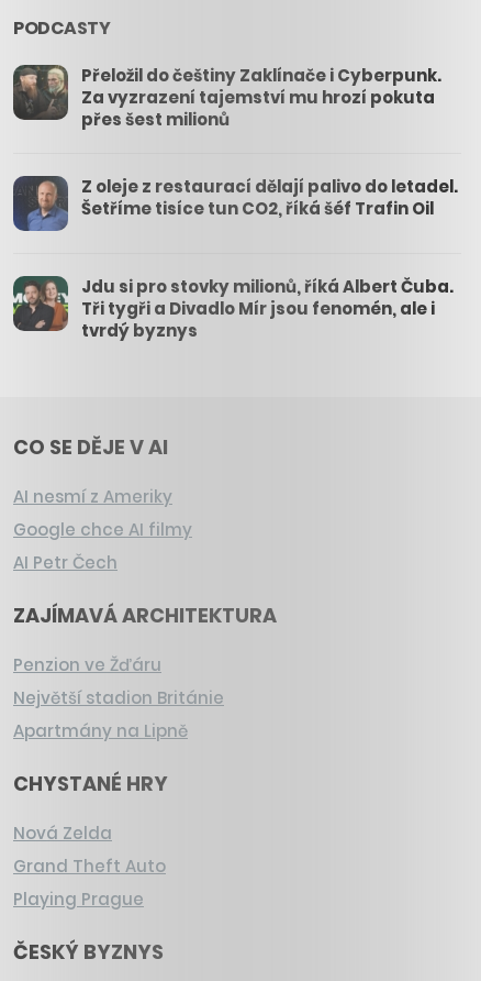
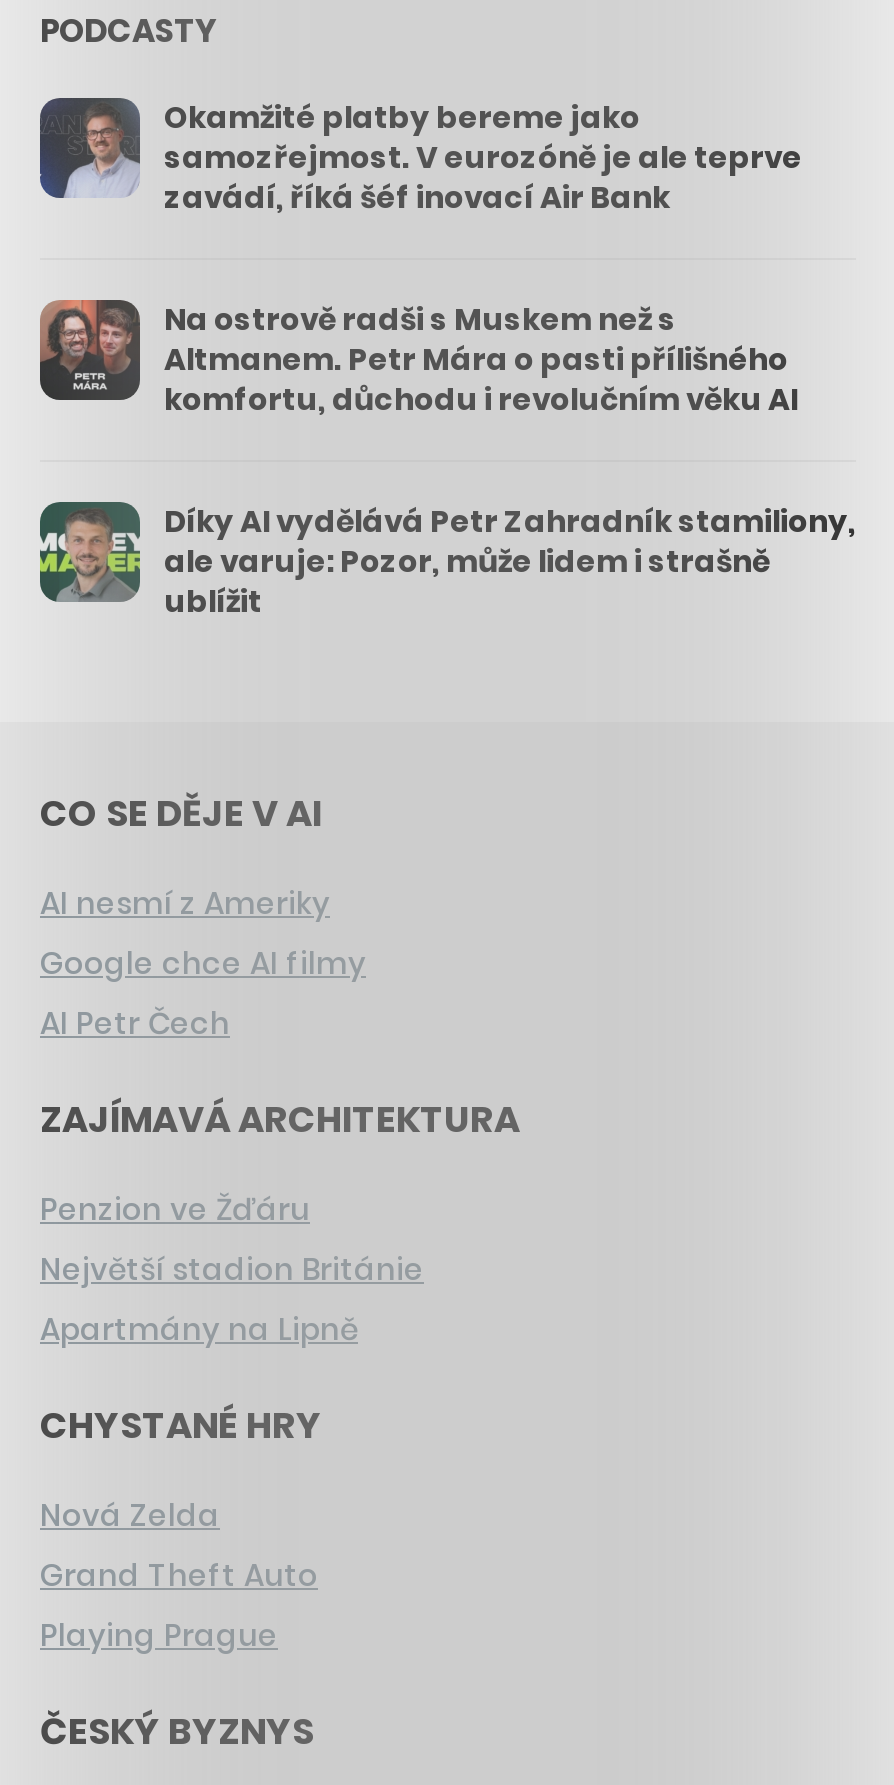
- [image]
- Přeložil do češtiny Zaklínače i Cyberpunk.
- Za vyzrazení tajemství mu hrozí pokuta
- přes šest milionů
+ [image]
+ Okamžité platby bereme jako
+ samozřejmost. V eurozóně je ale teprve
+ zavádí, říká šéf inovací Air Bank

- [image]
- Z oleje z restaurací dělají palivo do letadel.
- Šetříme tisíce tun CO2, říká šéf Trafin Oil
+ [image]
+ Na ostrově radši s Muskem než s
+ Altmanem. Petr Mára o pasti přílišného
+ komfortu, důchodu i revolučním věku AI

- [image]
- Jdu si pro stovky milionů, říká Albert Čuba.
- Tři tygři a Divadlo Mír jsou fenomén, ale i
- tvrdý byznys
+ [image]
+ Díky AI vydělává Petr Zahradník stamiliony,
+ ale varuje: Pozor, může lidem i strašně
+ ublížit
